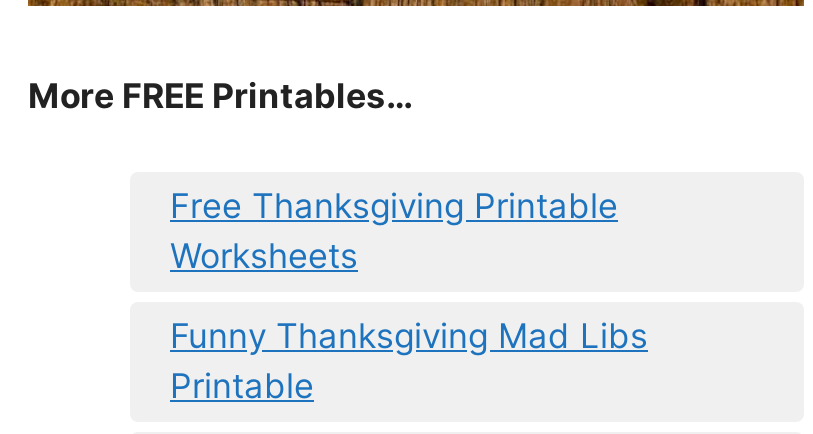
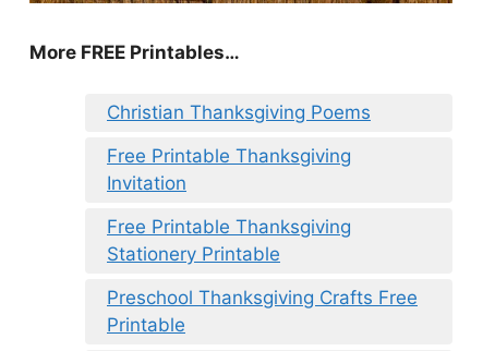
- Free Thanksgiving Printable
- Worksheets
- Funny Thanksgiving Mad Libs
+ Christian Thanksgiving Poems
+ Free Printable Thanksgiving
+ Invitation
+ Free Printable Thanksgiving
+ Stationery Printable
+ Preschool Thanksgiving Crafts Free
